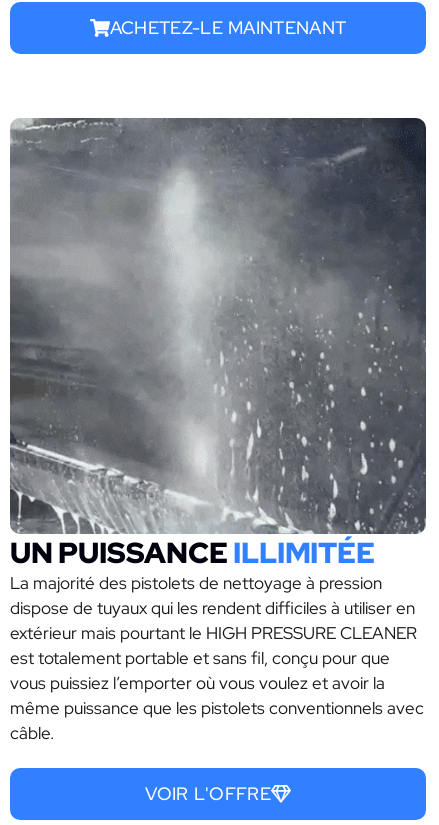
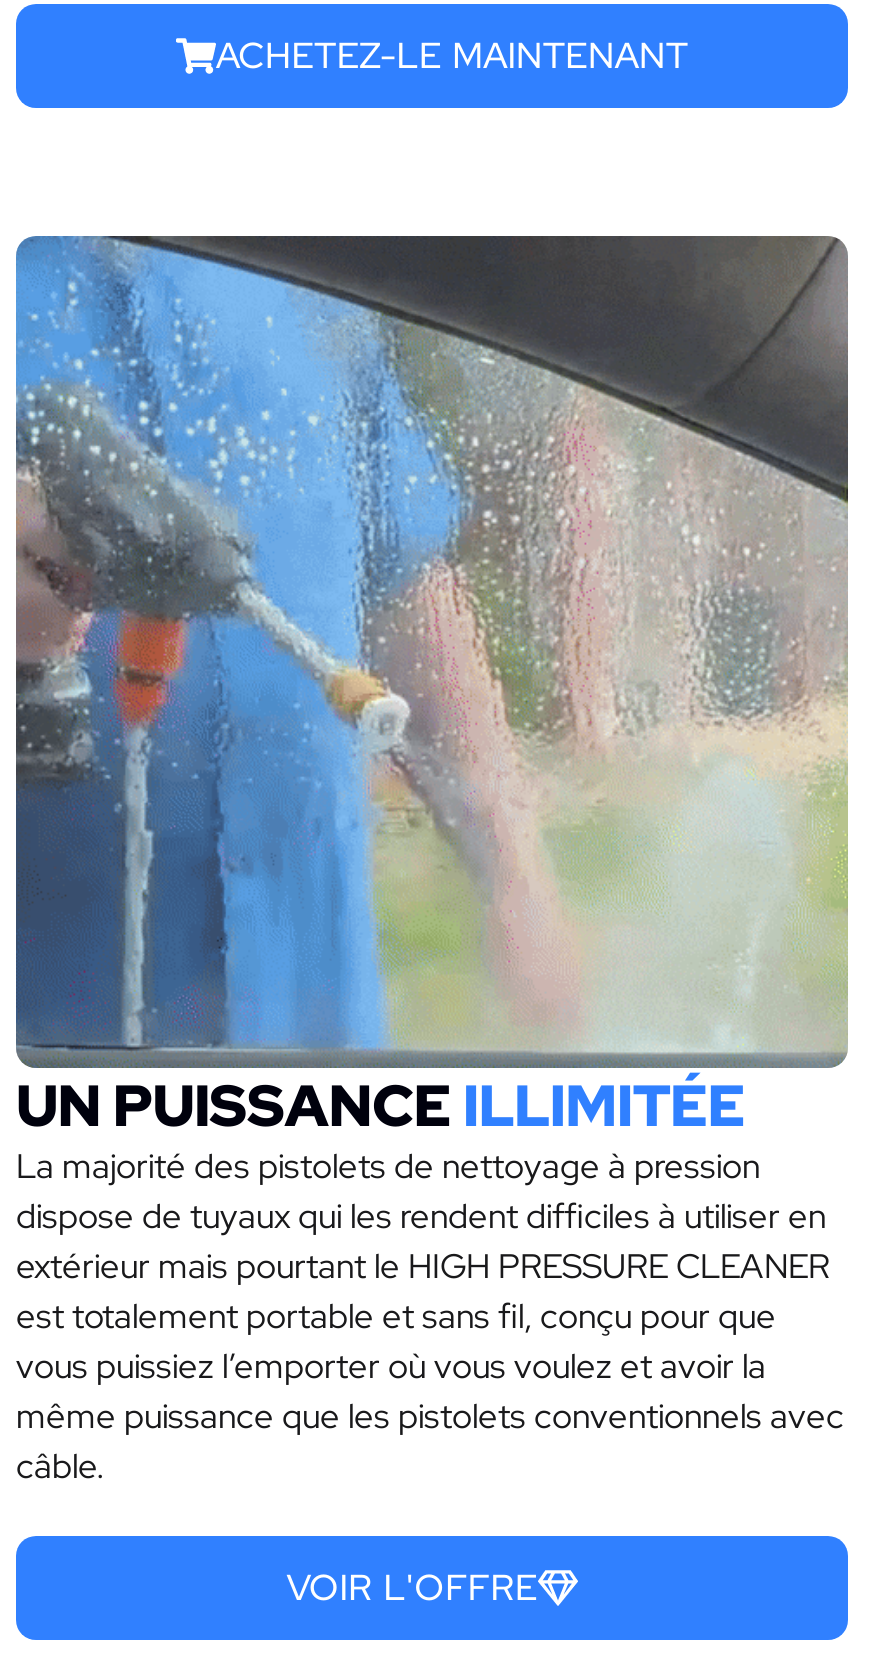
- [image]
+ [image]
